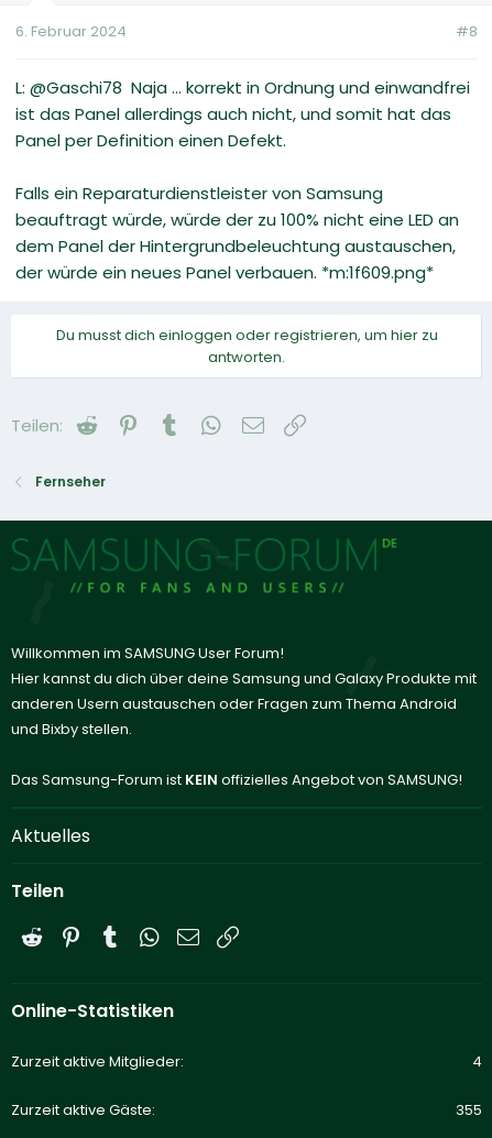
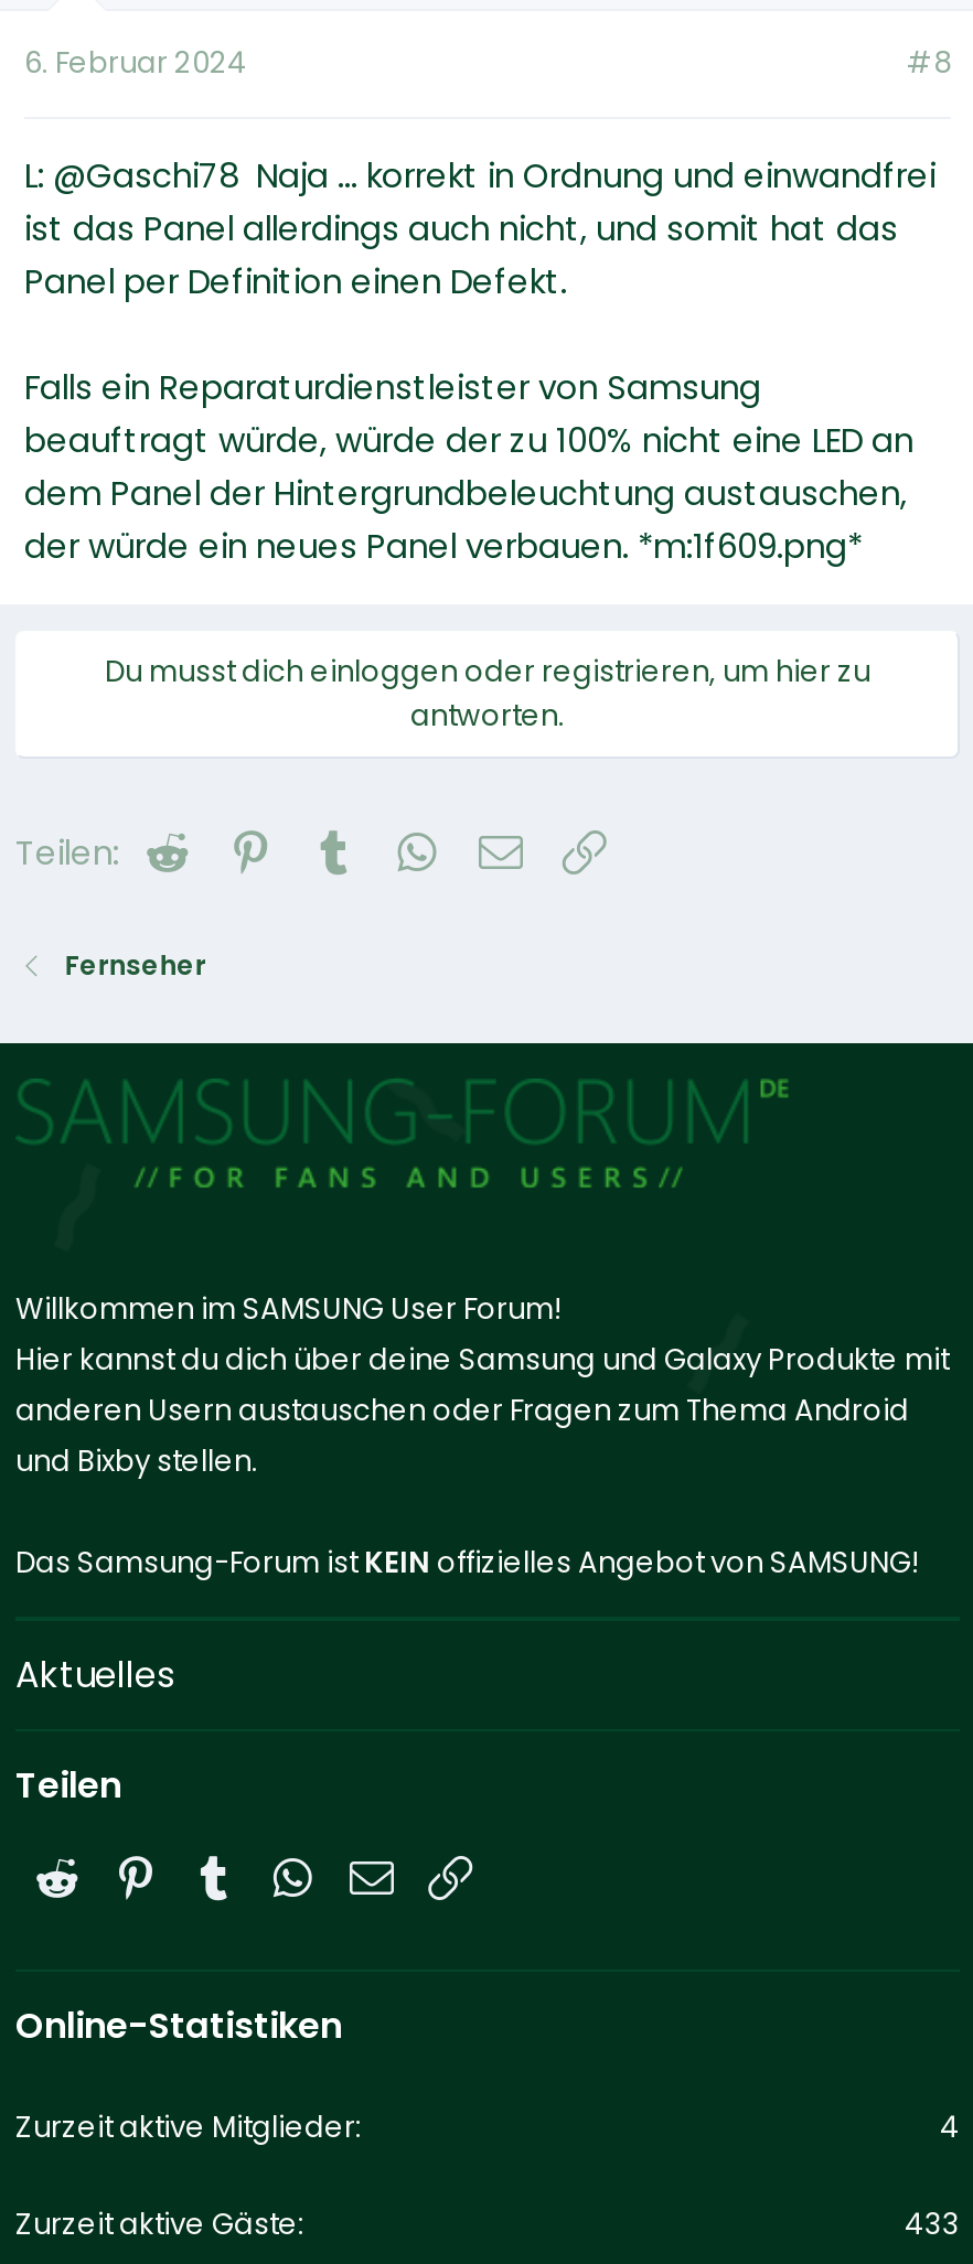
- 355
+ 433
